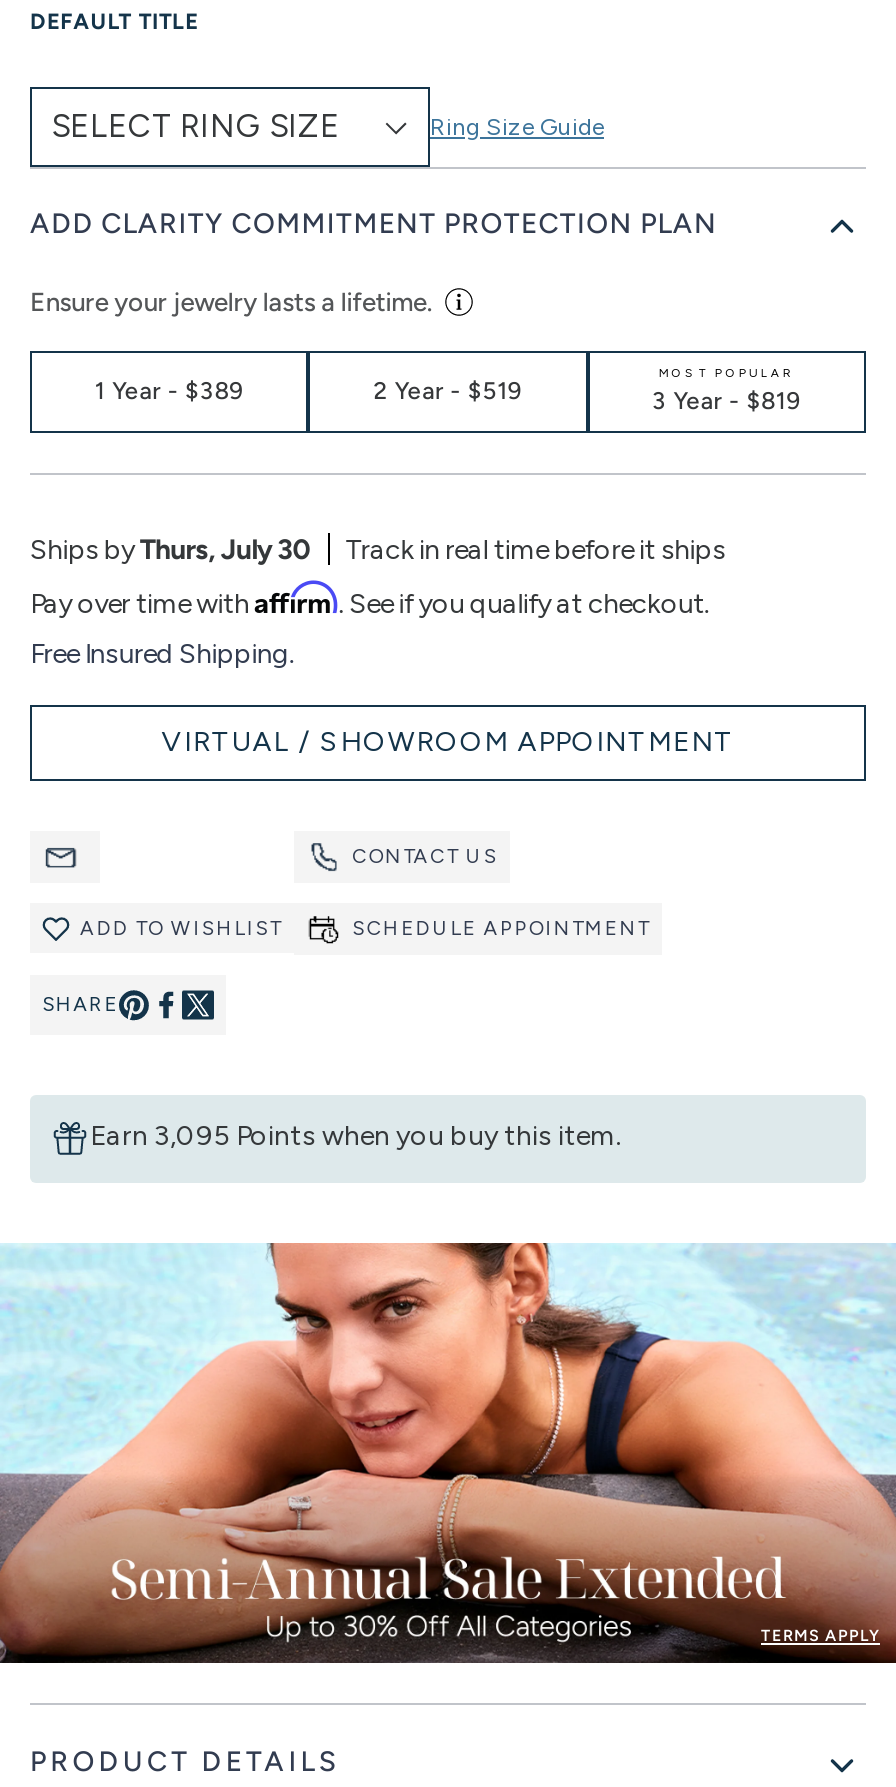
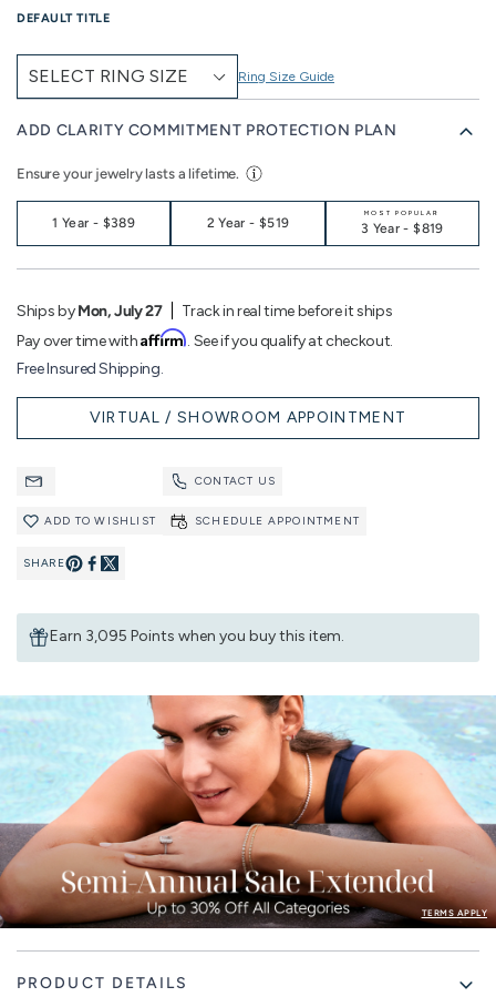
- Ships byThurs, July 30
+ Ships byMon, July 27
